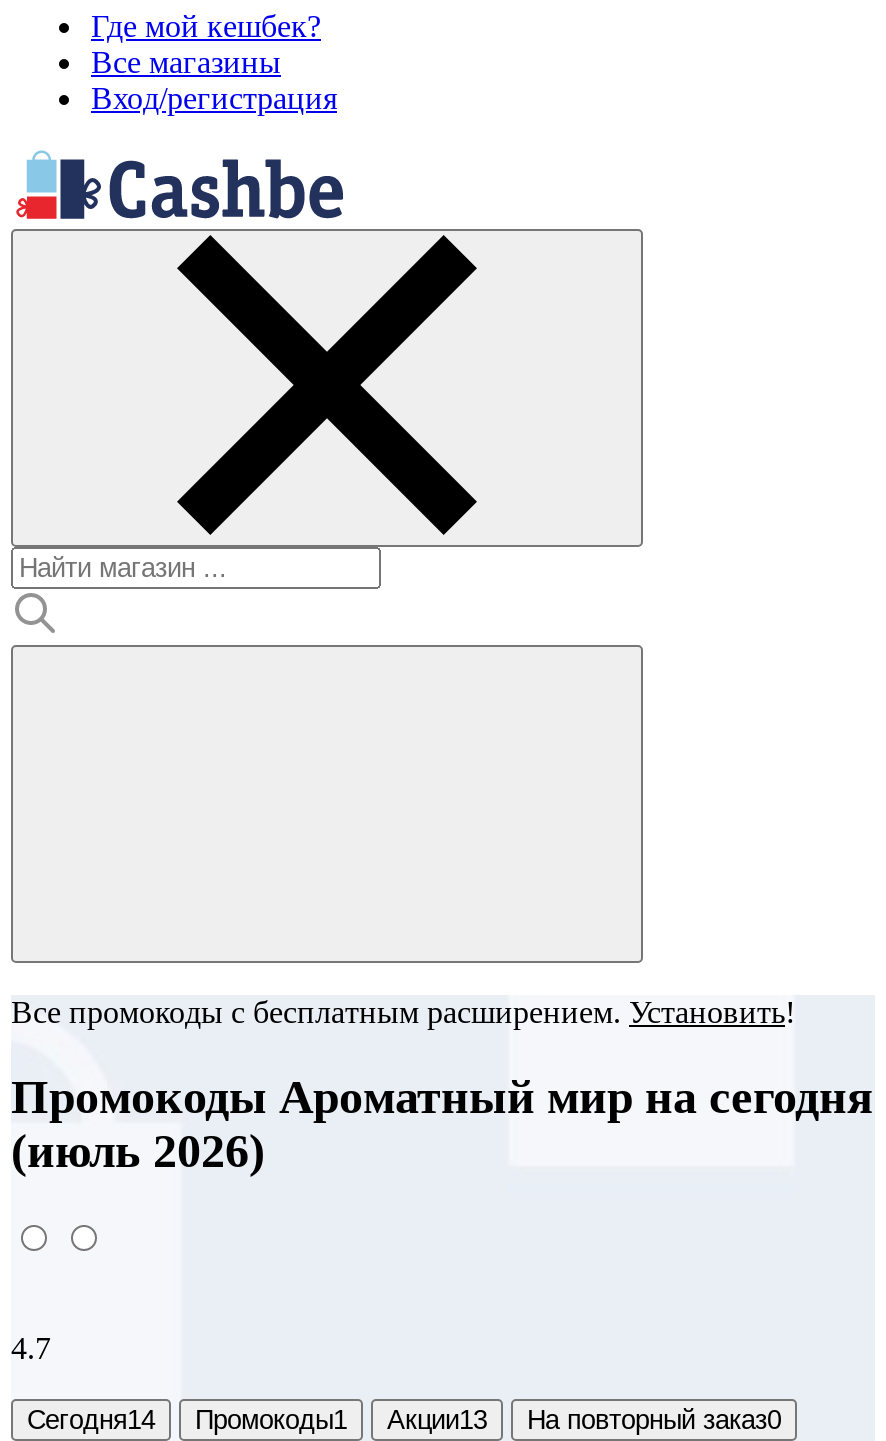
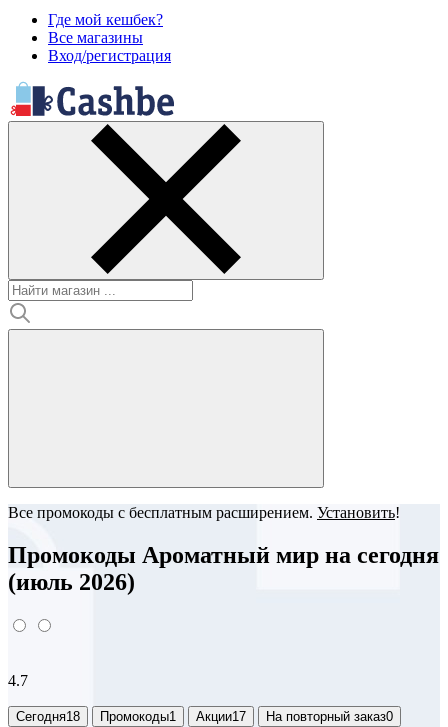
- Сегодня14
+ Сегодня18

- Акции13
+ Акции17
